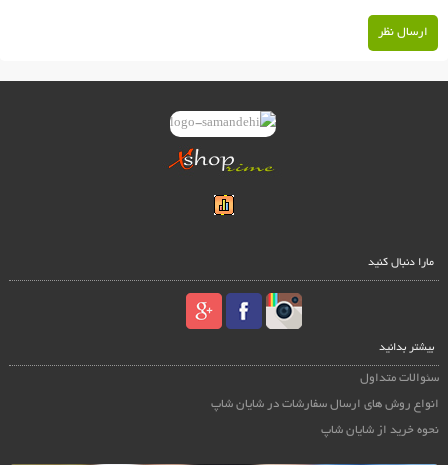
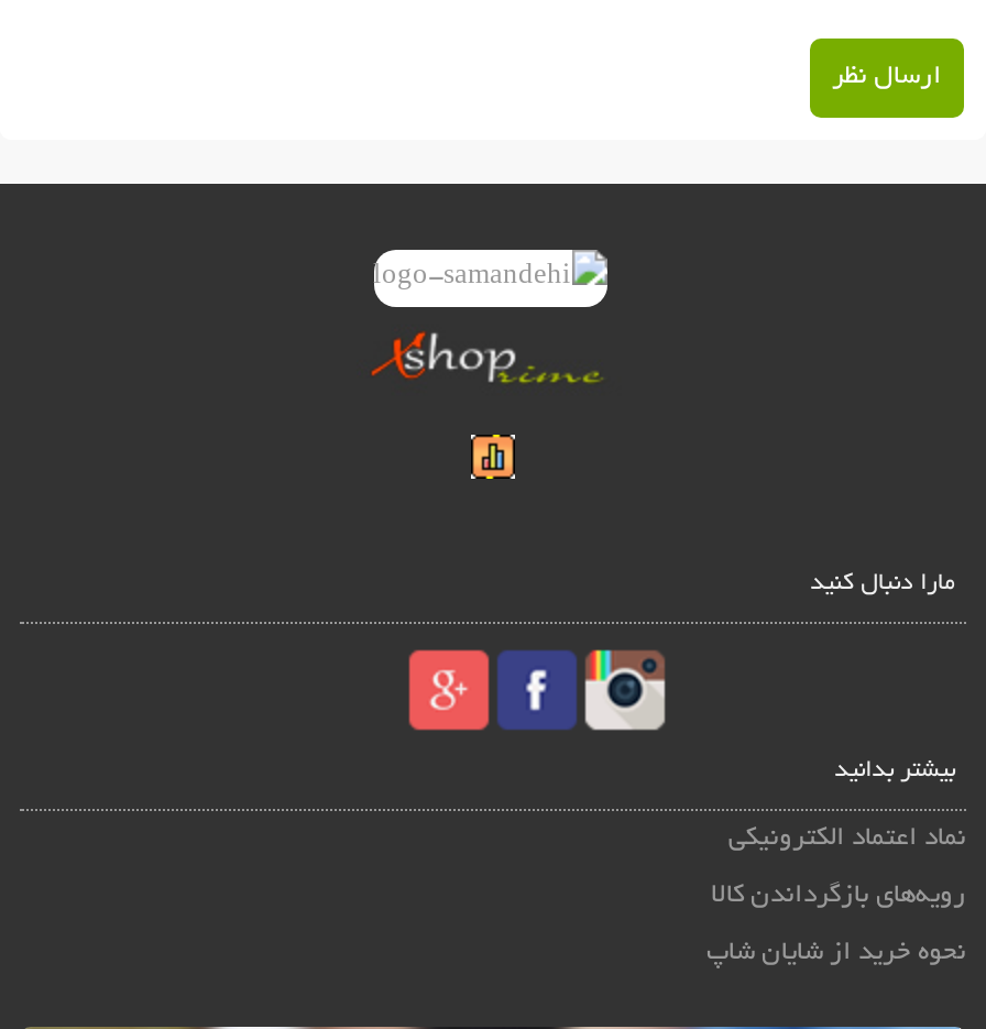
- سئوالات متداول
+ نماد اعتماد الکترونیکی

- انواع روش های ارسال سفارشات در شایان شاپ
+ رویه‌های بازگرداندن کالا
